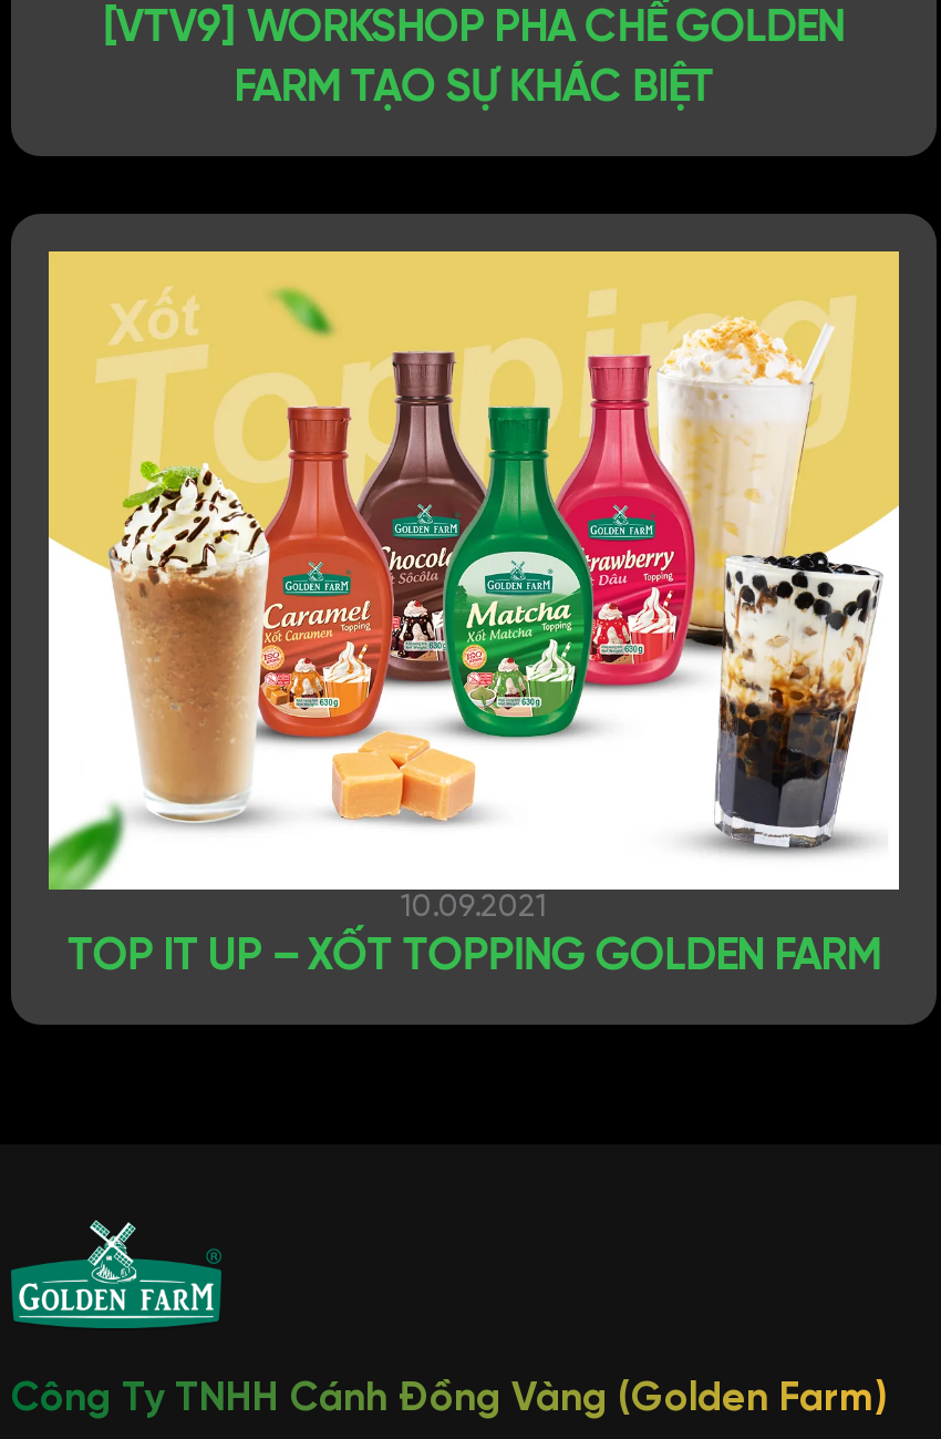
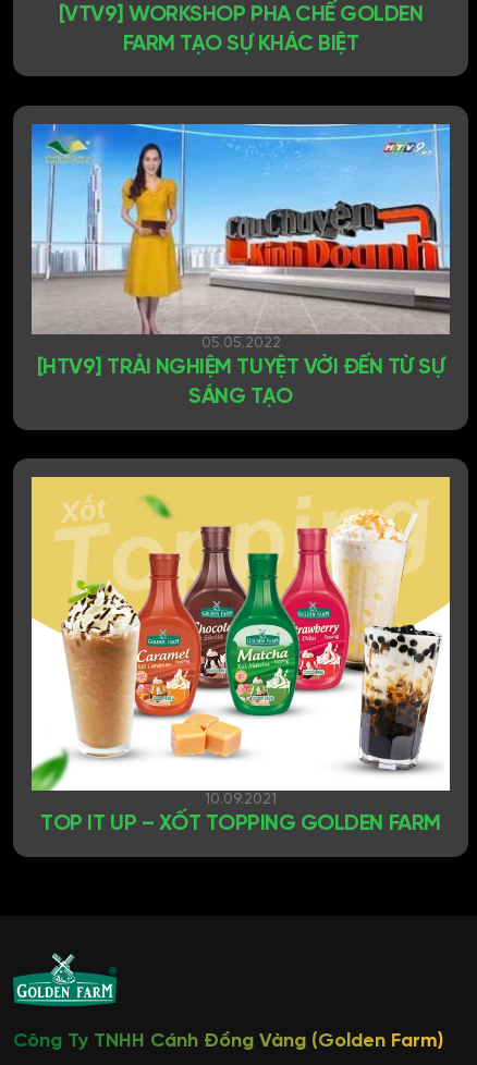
+ [image]
+ 05.05.2022
+ [HTV9] TRẢI NGHIỆM TUYỆT VỜI ĐẾN TỪ SỰ
+ SÁNG TẠO
